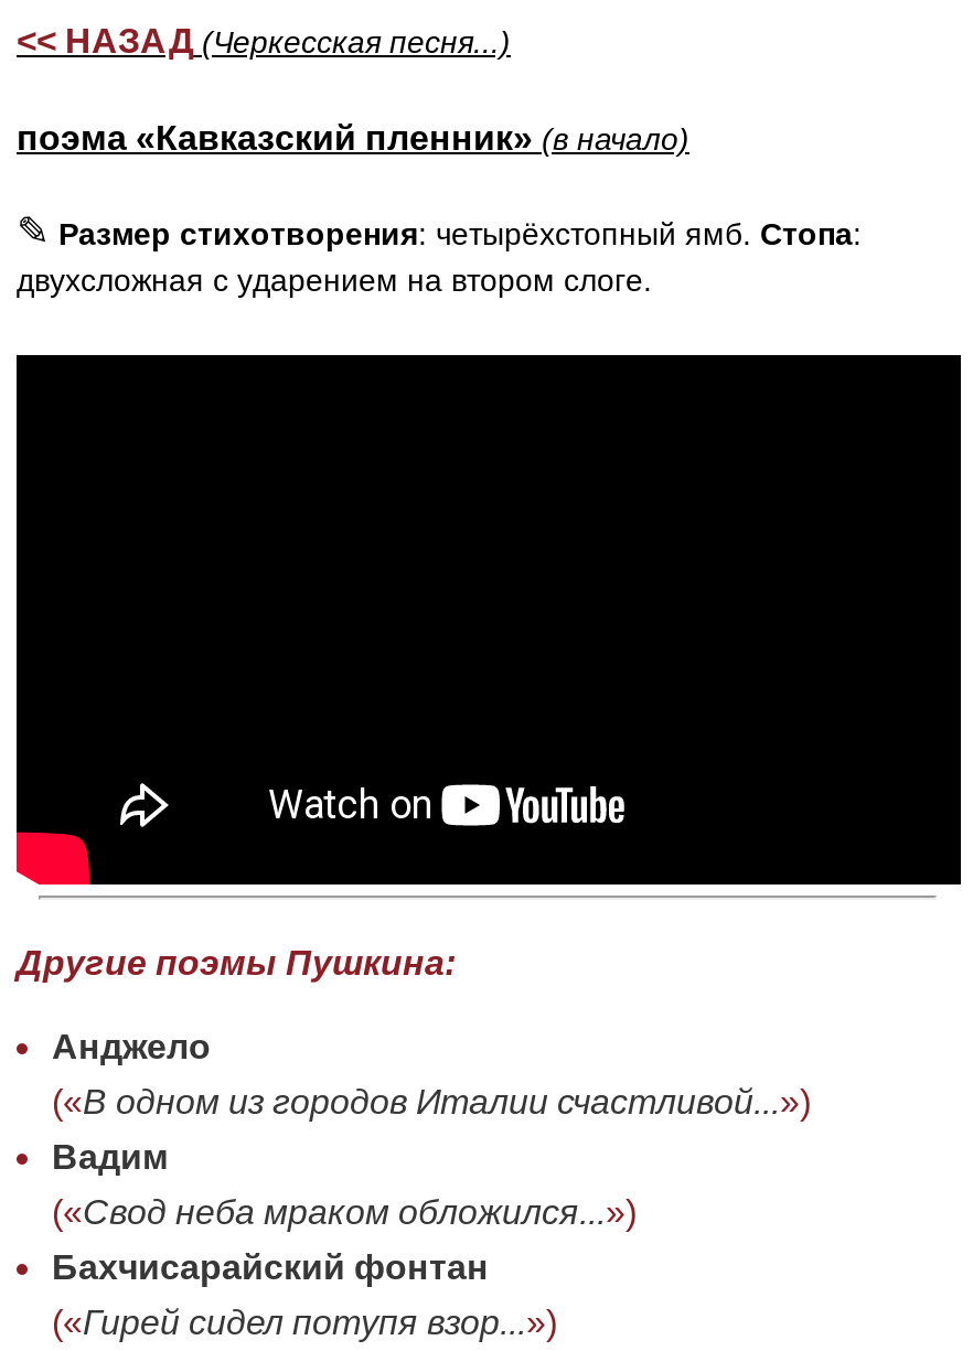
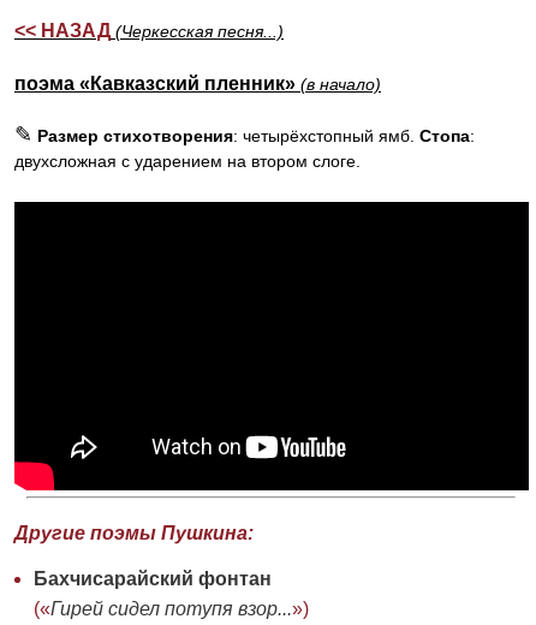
- Анджело
- («В одном из городов Италии счастливой...»)
- Вадим
- («Свод неба мраком обложился...»)
